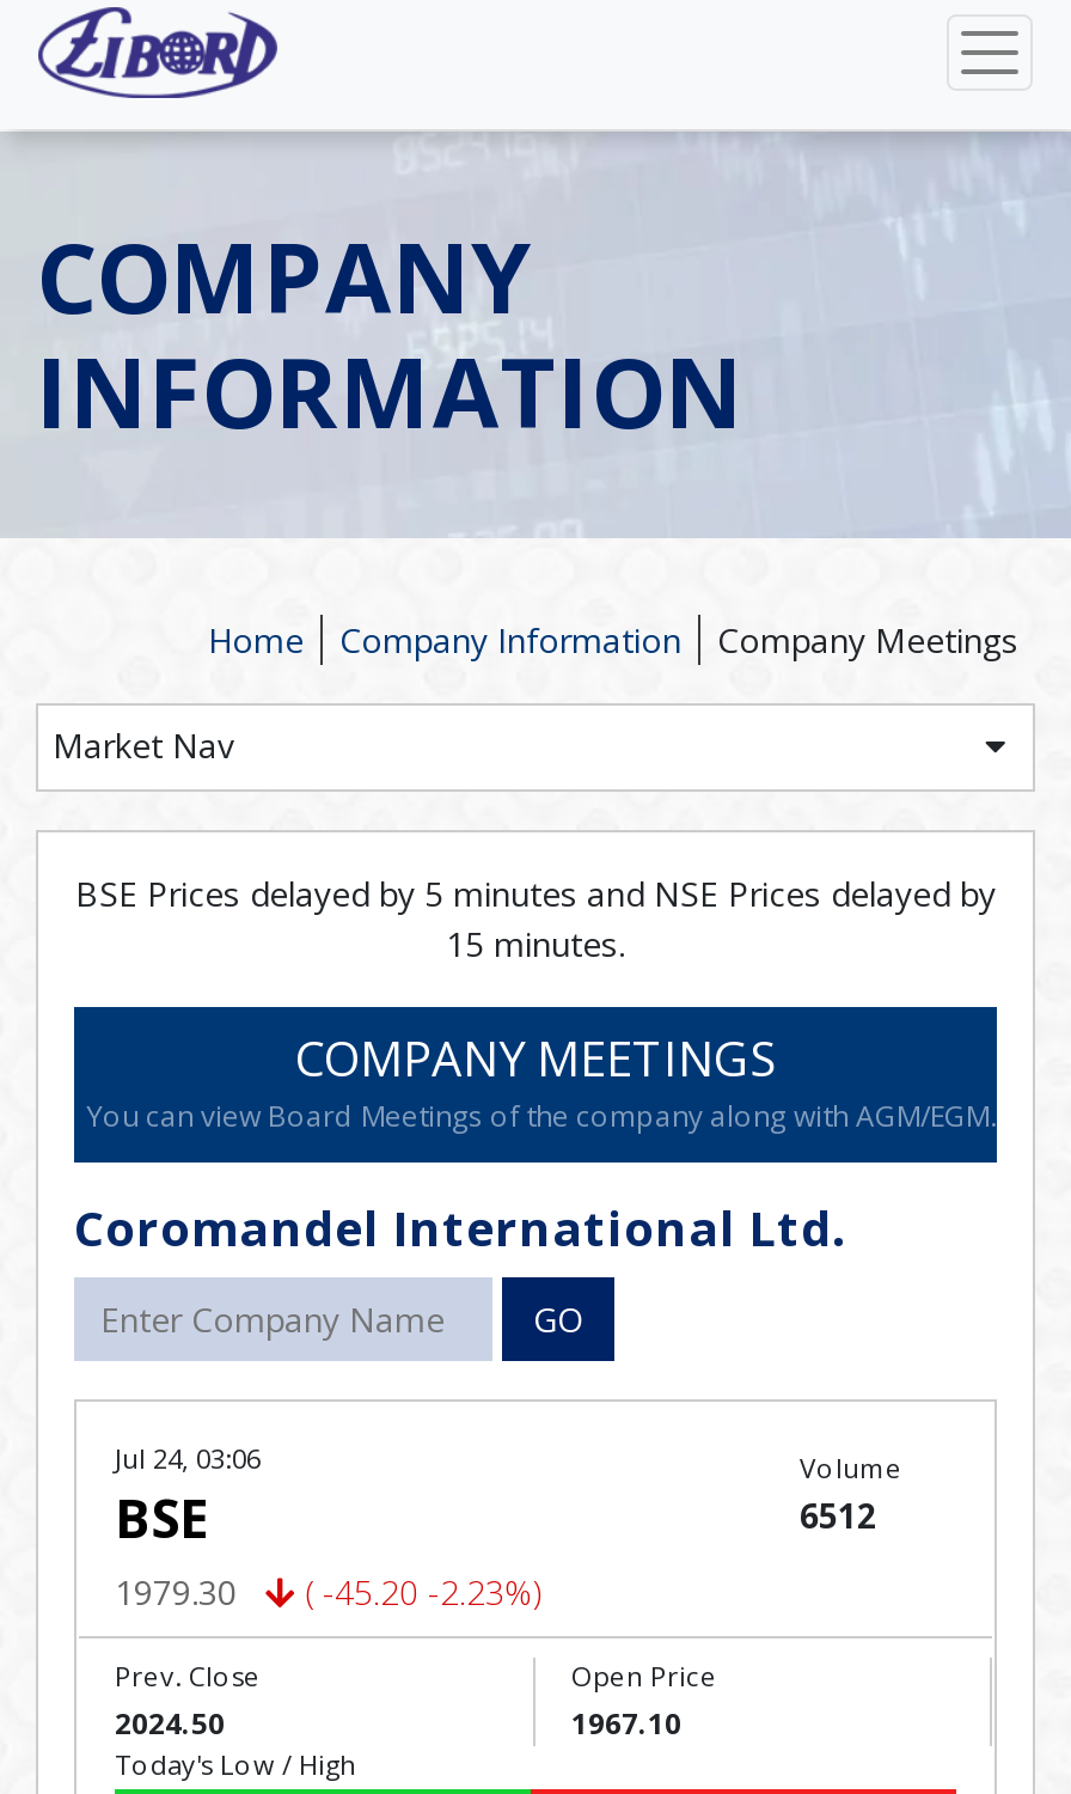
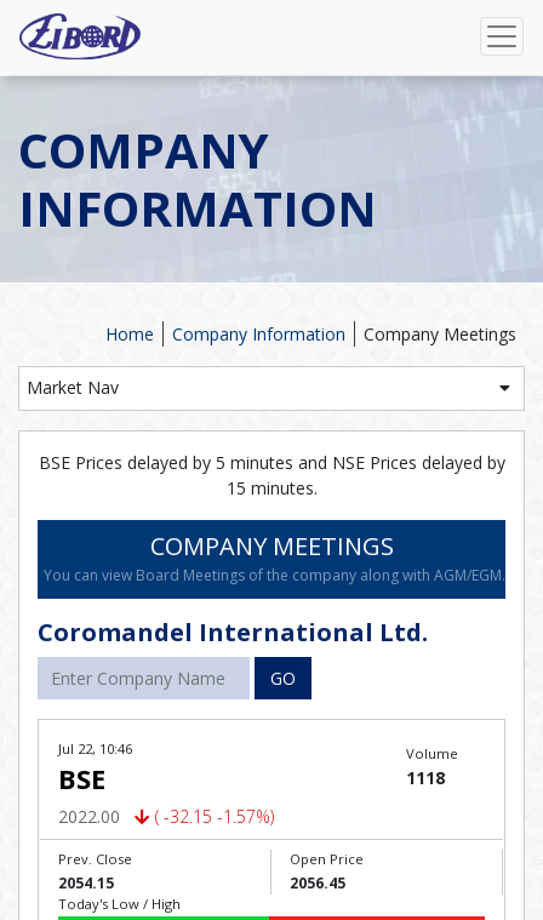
- Jul 24, 03:06
+ Jul 22, 10:46

- 6512
+ 1118

- 1979.30
+ 2022.00

- ( -45.20 -2.23%)
+ ( -32.15 -1.57%)

- 2024.50
+ 2054.15

- 1967.10
+ 2056.45
